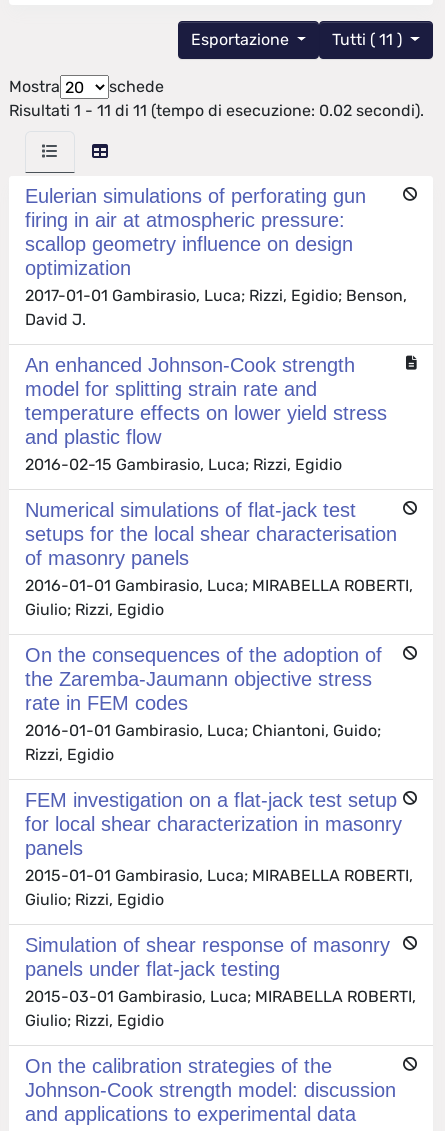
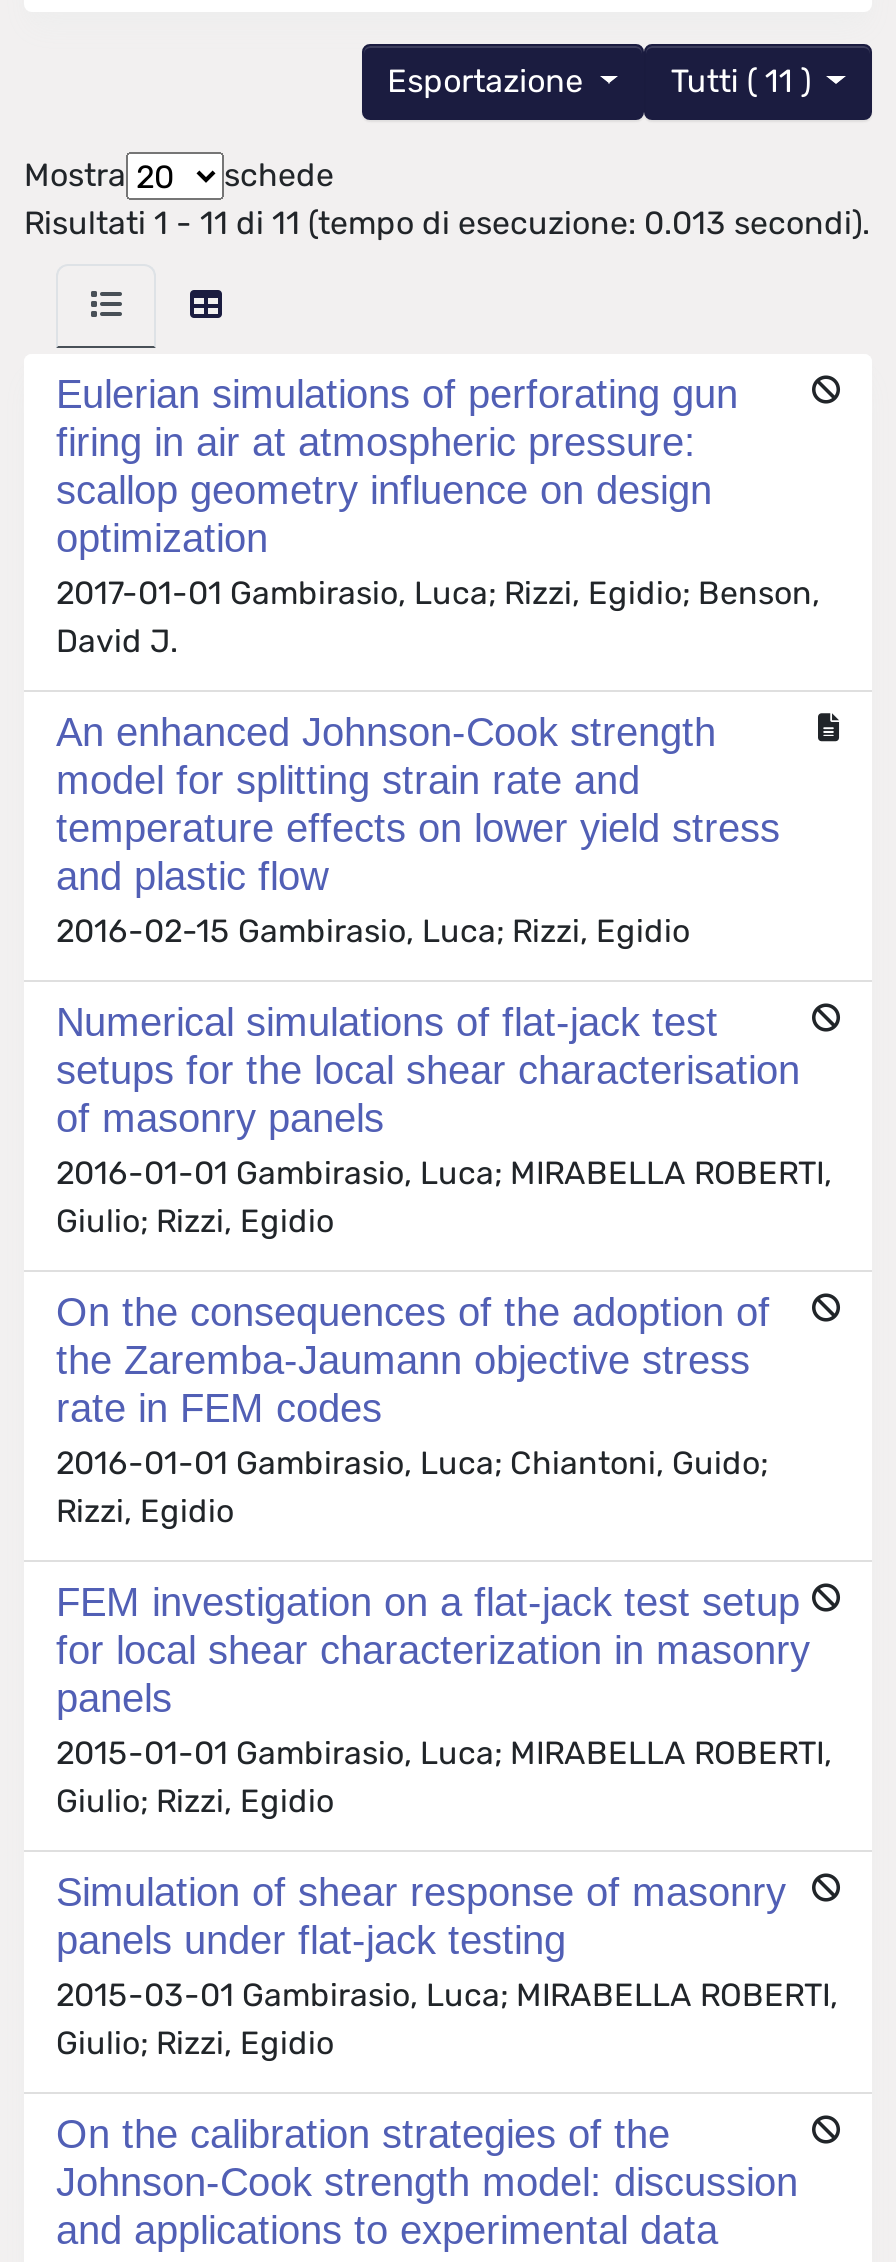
- Risultati 1 - 11 di 11 (tempo di esecuzione: 0.02 secondi).
+ Risultati 1 - 11 di 11 (tempo di esecuzione: 0.013 secondi).
